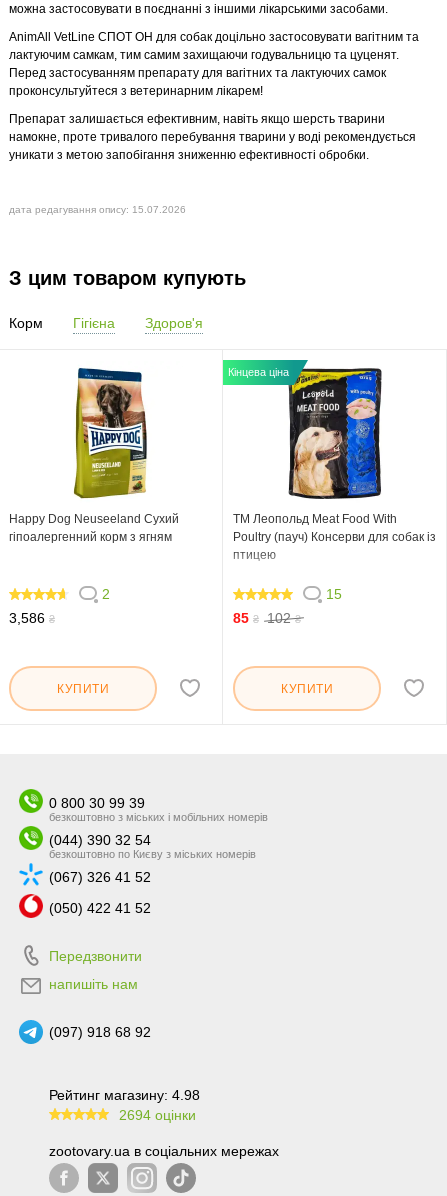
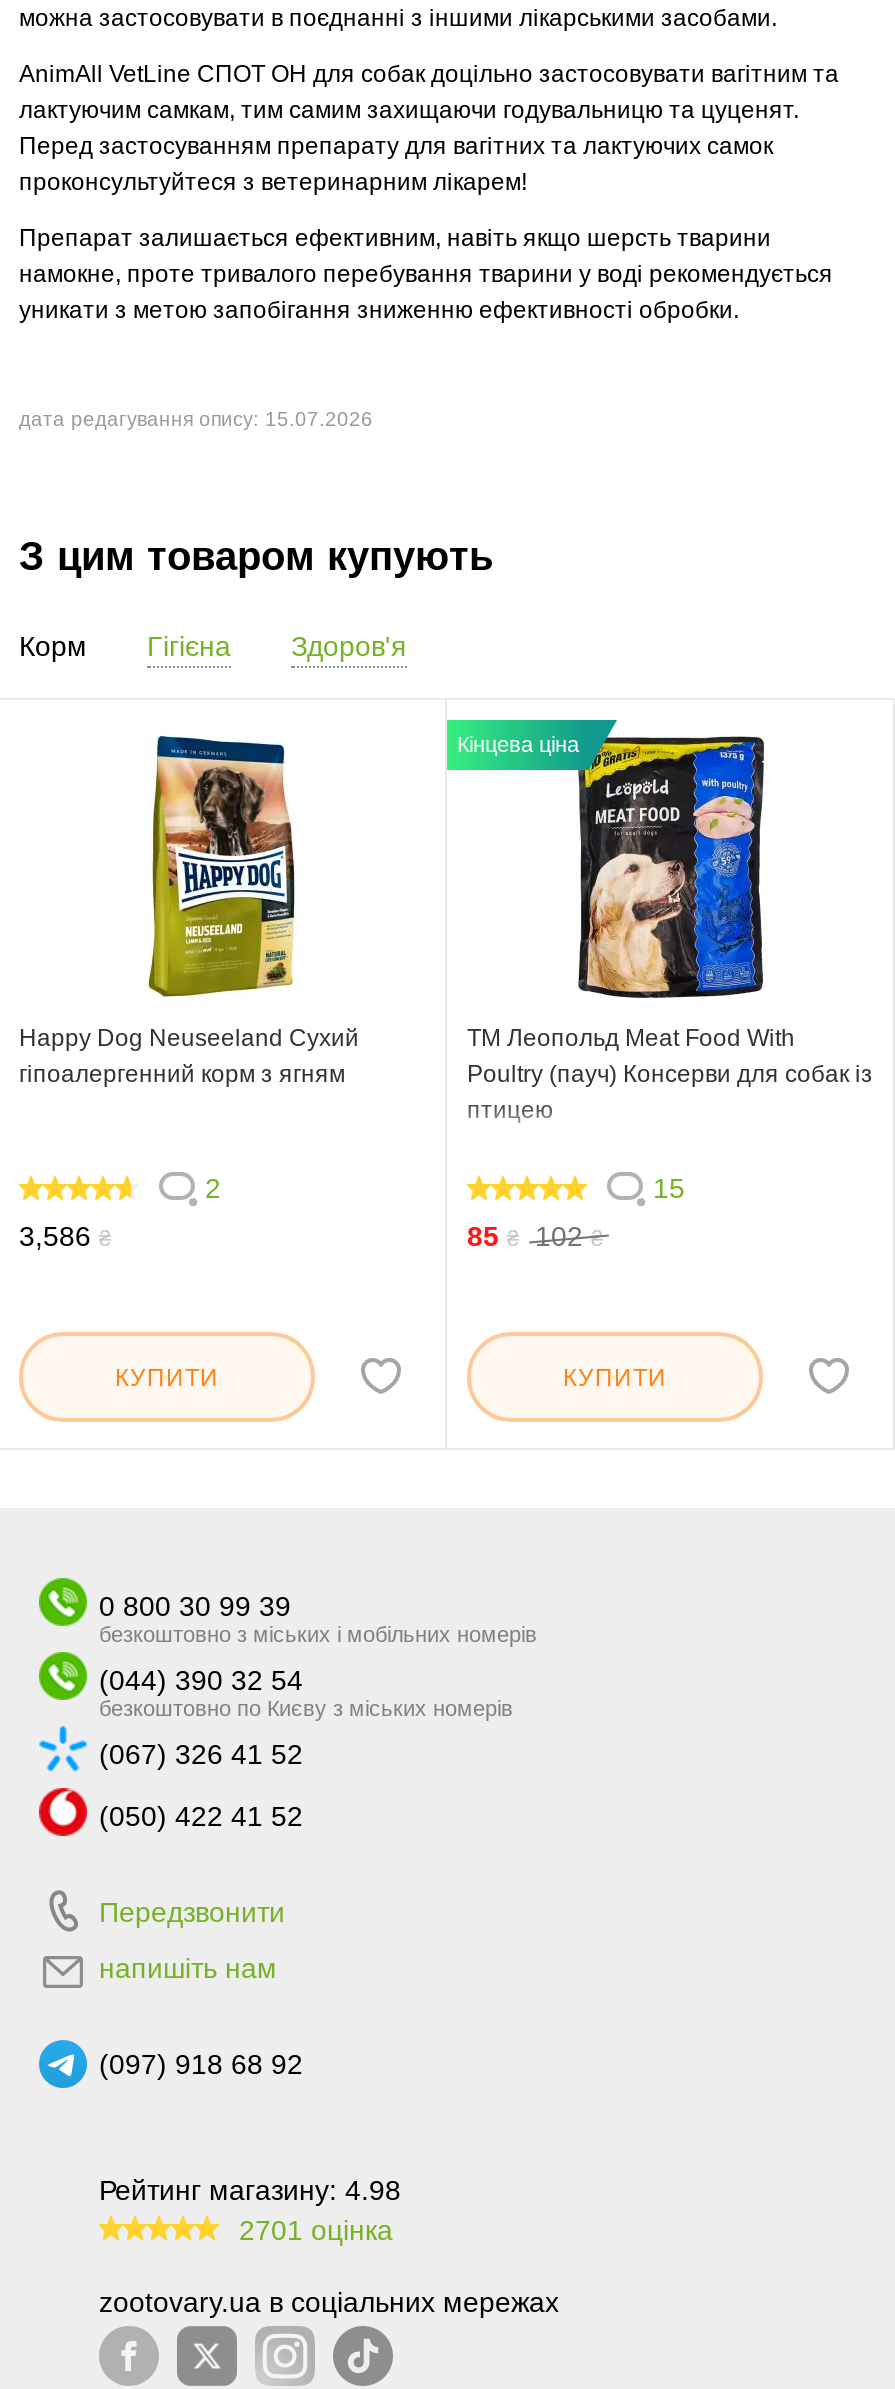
- 2694 оцінки
+ 2701 оцінка
